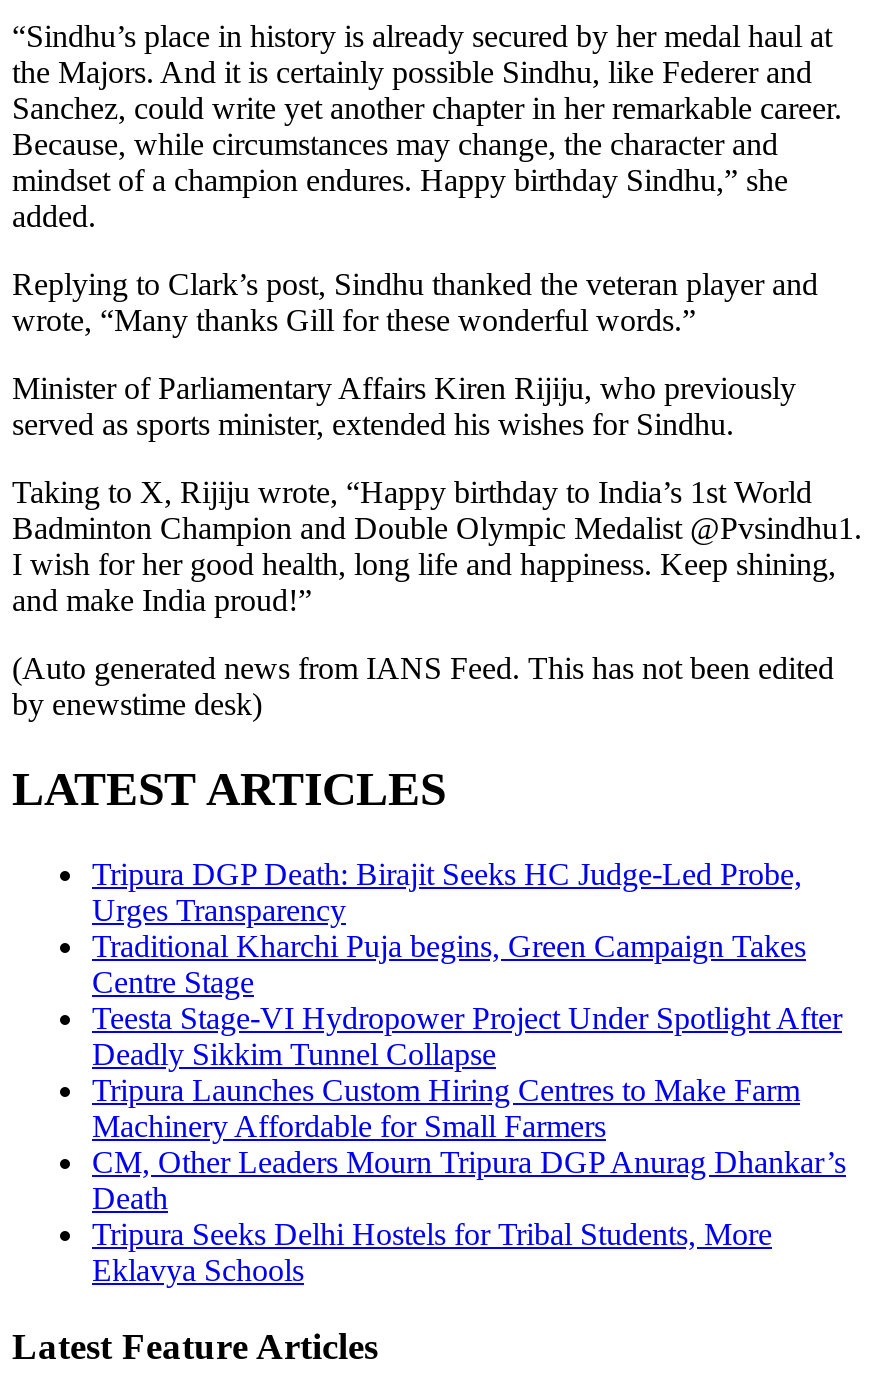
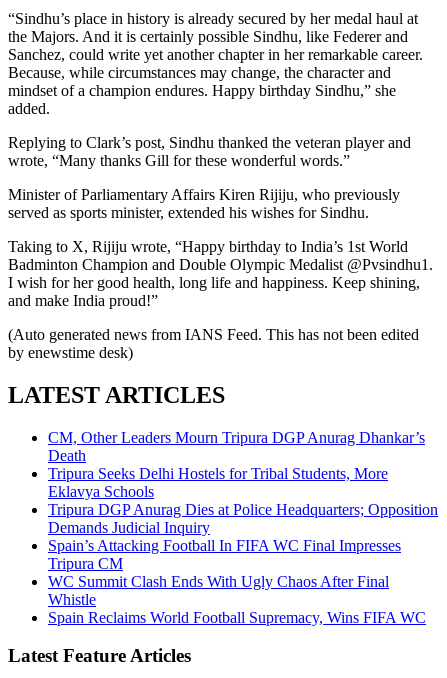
- Tripura DGP Death: Birajit Seeks HC Judge-Led Probe,
- Urges Transparency
- Traditional Kharchi Puja begins, Green Campaign Takes
- Centre Stage
- Teesta Stage-VI Hydropower Project Under Spotlight After
- Deadly Sikkim Tunnel Collapse
- Tripura Launches Custom Hiring Centres to Make Farm
- Machinery Affordable for Small Farmers

moved up: CM, Other Leaders Mourn Tripura DGP Anurag Dhankar’s | Death | Tripura Seeks Delhi Hostels for Tribal Students, More | Eklavya Schools

+ Tripura DGP Anurag Dies at Police Headquarters; Opposition
+ Demands Judicial Inquiry
+ Spain’s Attacking Football In FIFA WC Final Impresses
+ Tripura CM
+ WC Summit Clash Ends With Ugly Chaos After Final
+ Whistle
+ Spain Reclaims World Football Supremacy, Wins FIFA WC
